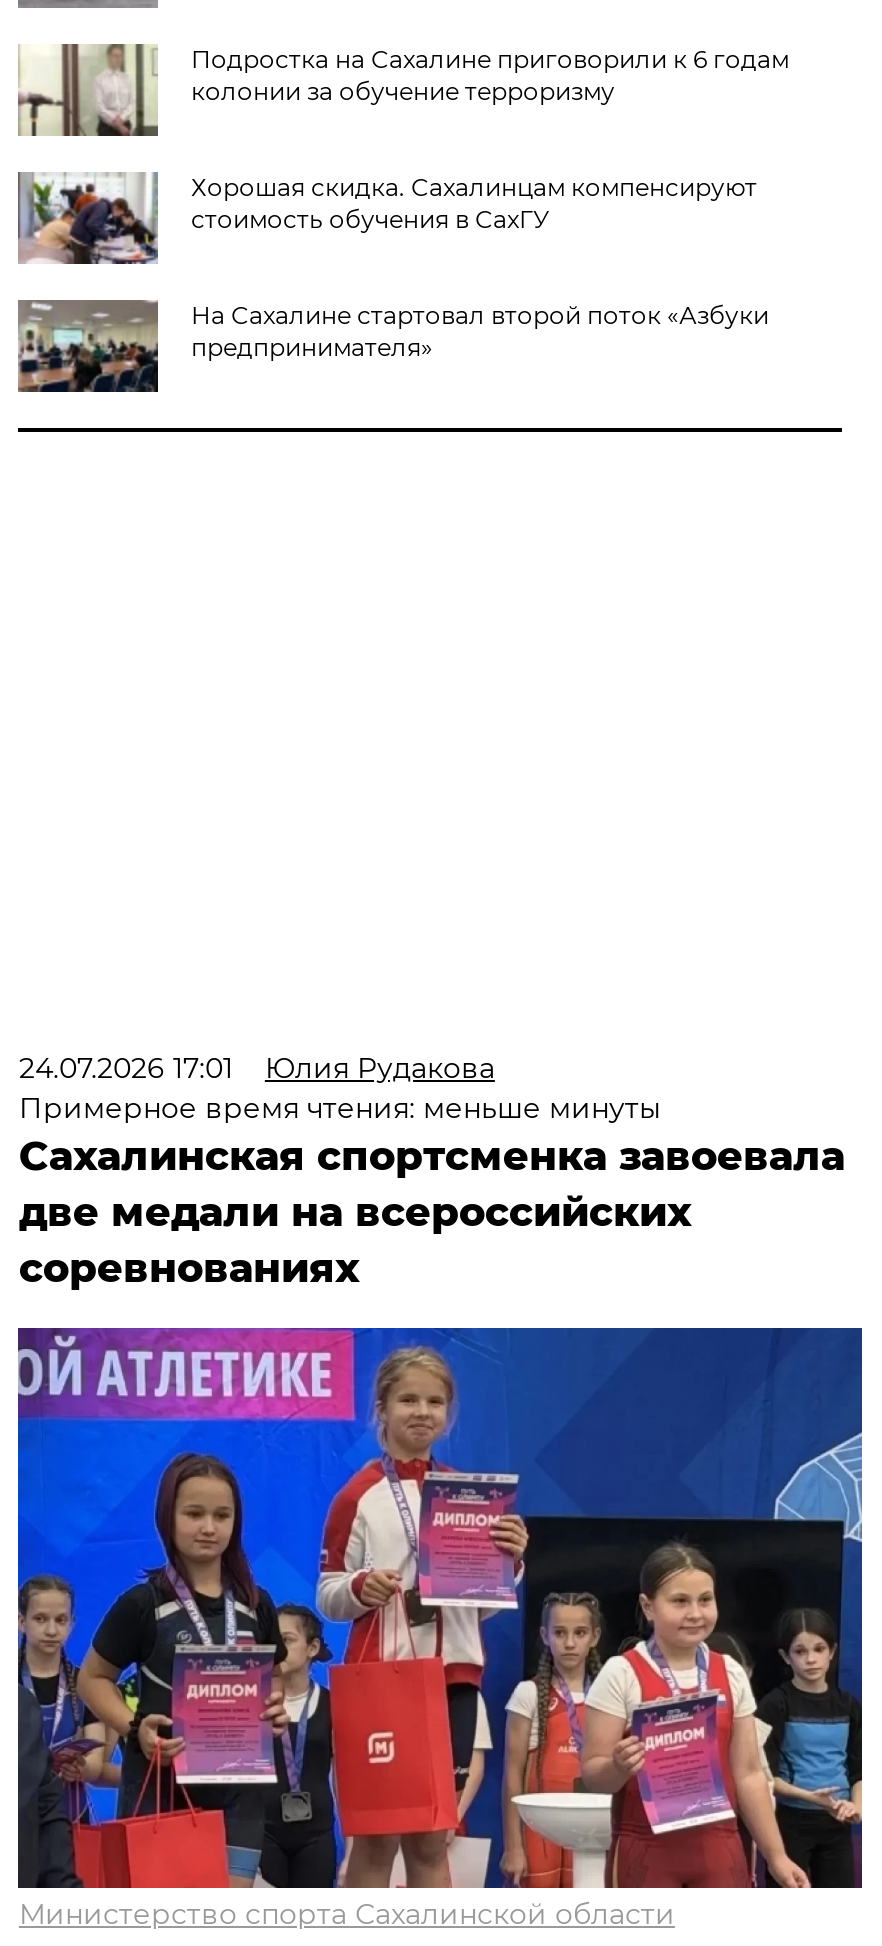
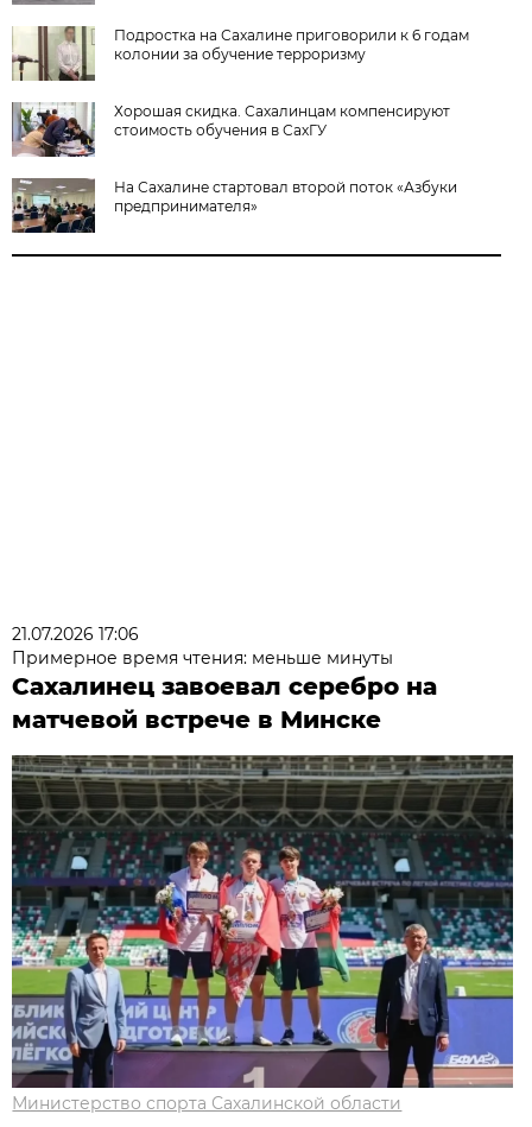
- 24.07.2026 17:01
- Юлия Рудакова
+ 21.07.2026 17:06

- Сахалинская спортсменка завоевала
- две медали на всероссийских
- соревнованиях
+ Сахалинец завоевал серебро на
+ матчевой встрече в Минске

- [image]
+ [image]
